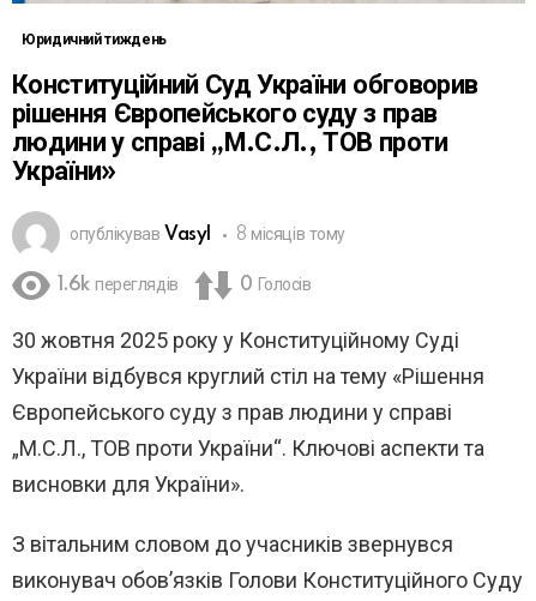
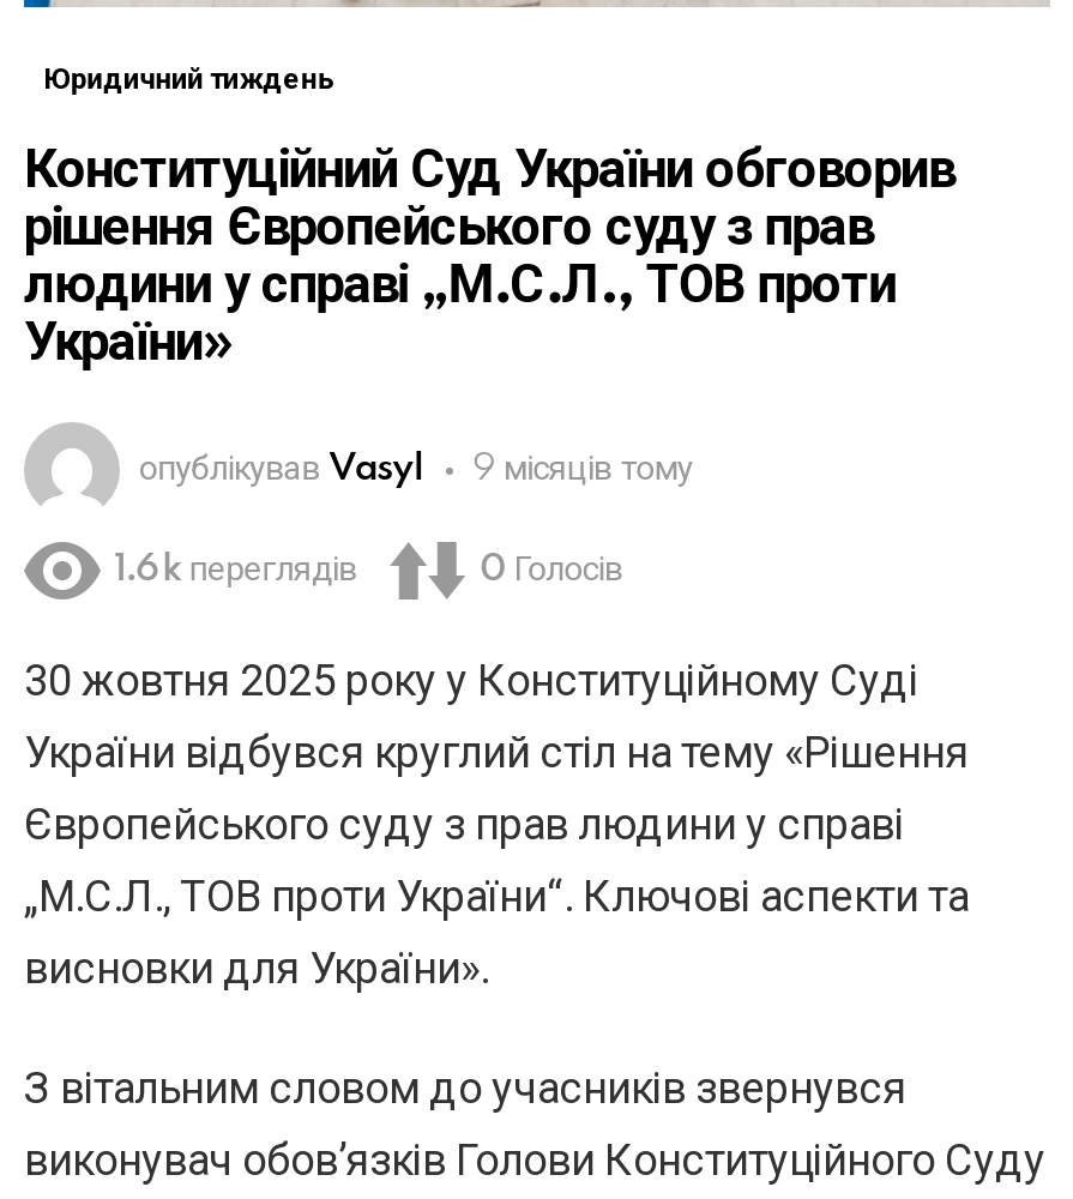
- опублікував Vasyl 8 місяців тому
+ опублікував Vasyl 9 місяців тому
